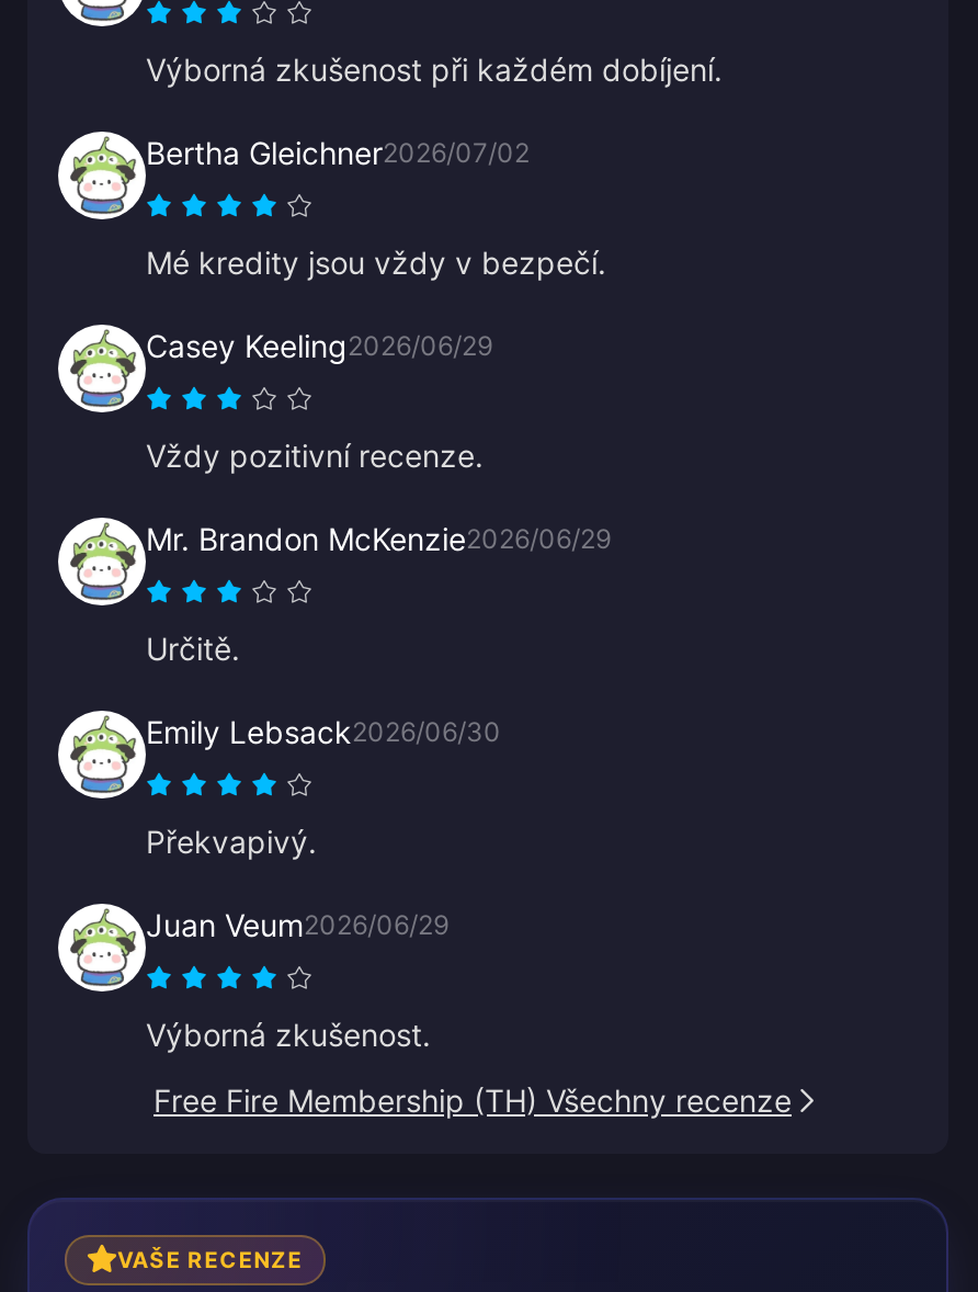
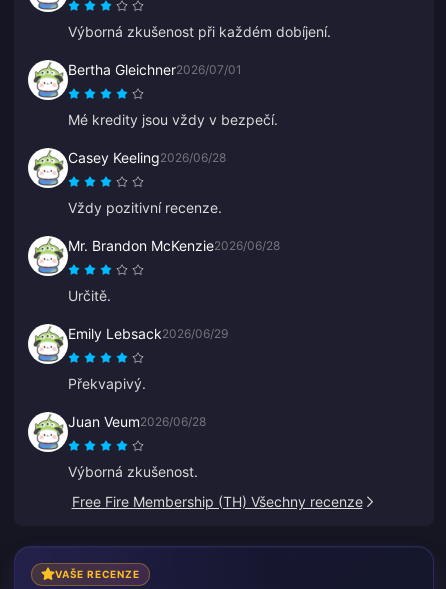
- Bertha Gleichner2026/07/02
+ Bertha Gleichner2026/07/01

- Casey Keeling2026/06/29
+ Casey Keeling2026/06/28

- Mr. Brandon McKenzie2026/06/29
+ Mr. Brandon McKenzie2026/06/28

- Emily Lebsack2026/06/30
+ Emily Lebsack2026/06/29

- Juan Veum2026/06/29
+ Juan Veum2026/06/28
